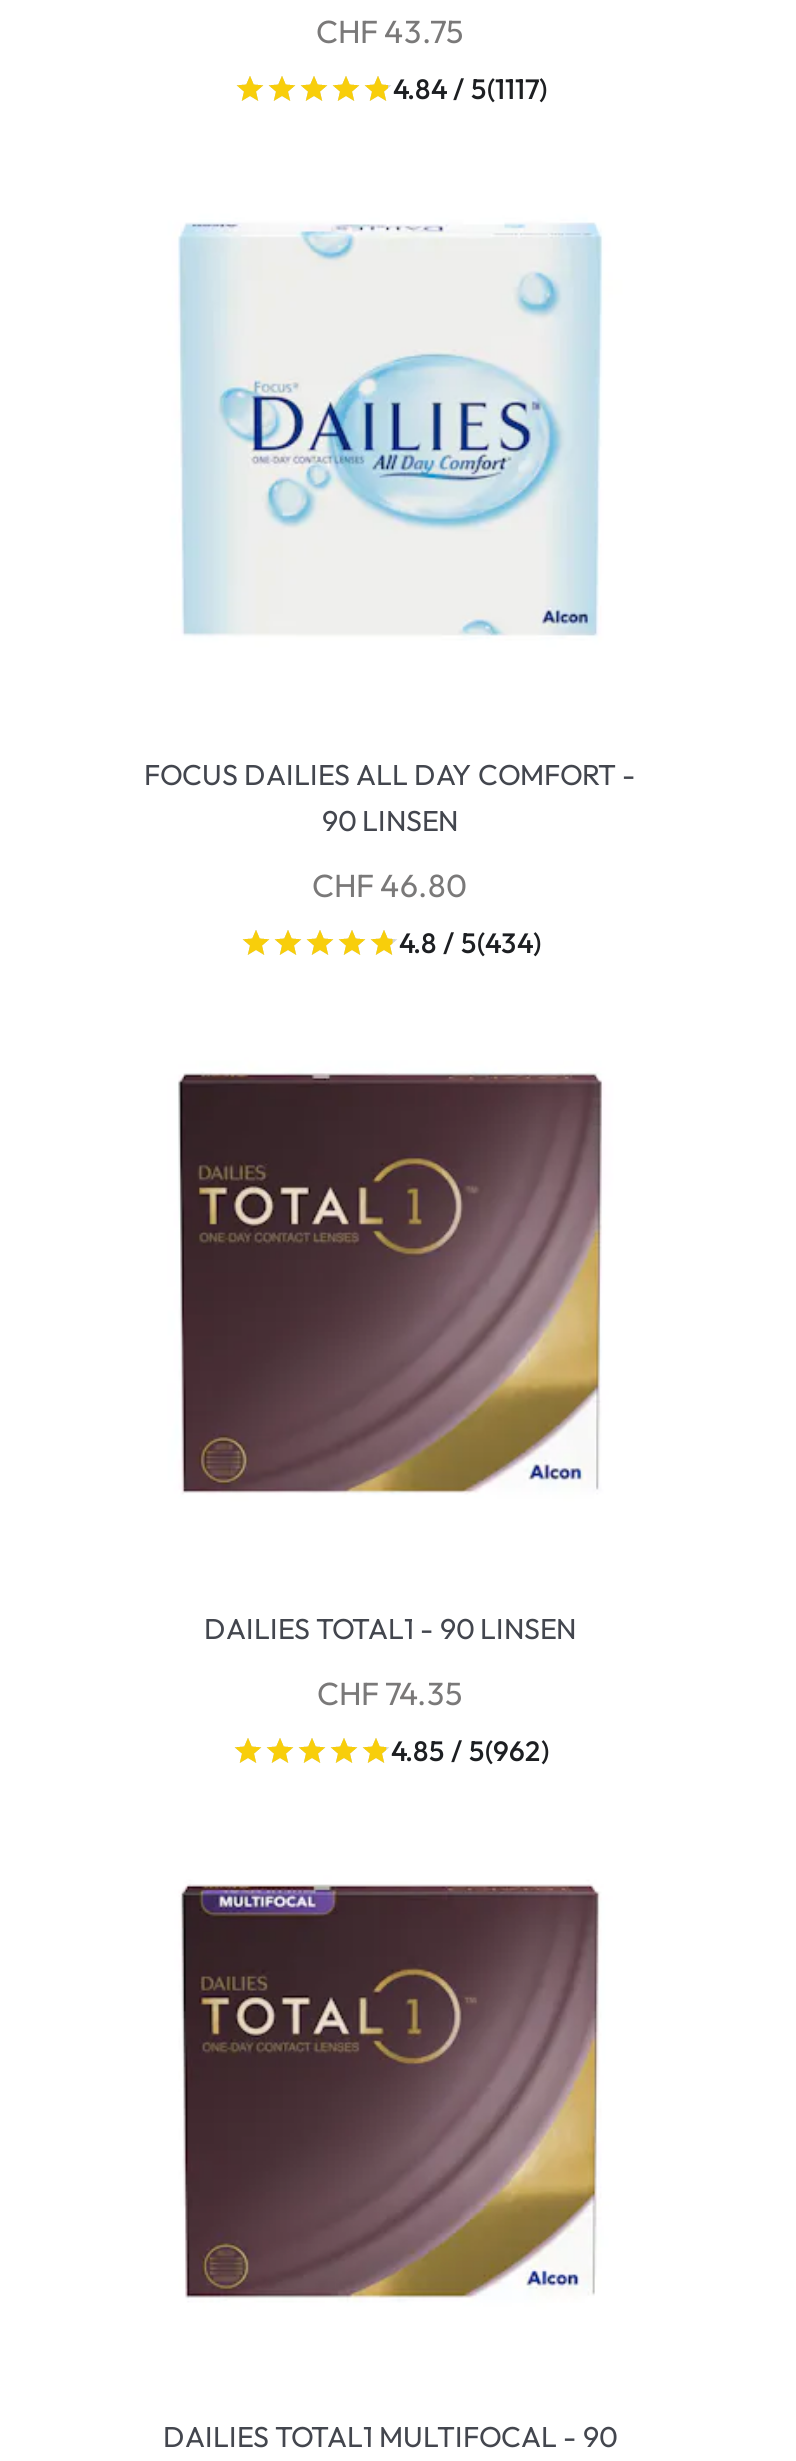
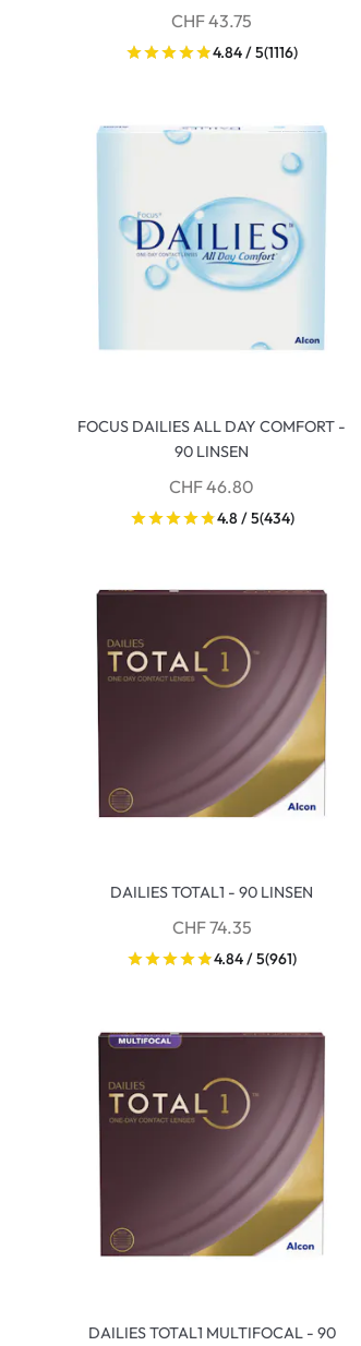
- 4.84 / 5(1117)
+ 4.84 / 5(1116)

- 4.85 / 5(962)
+ 4.84 / 5(961)
